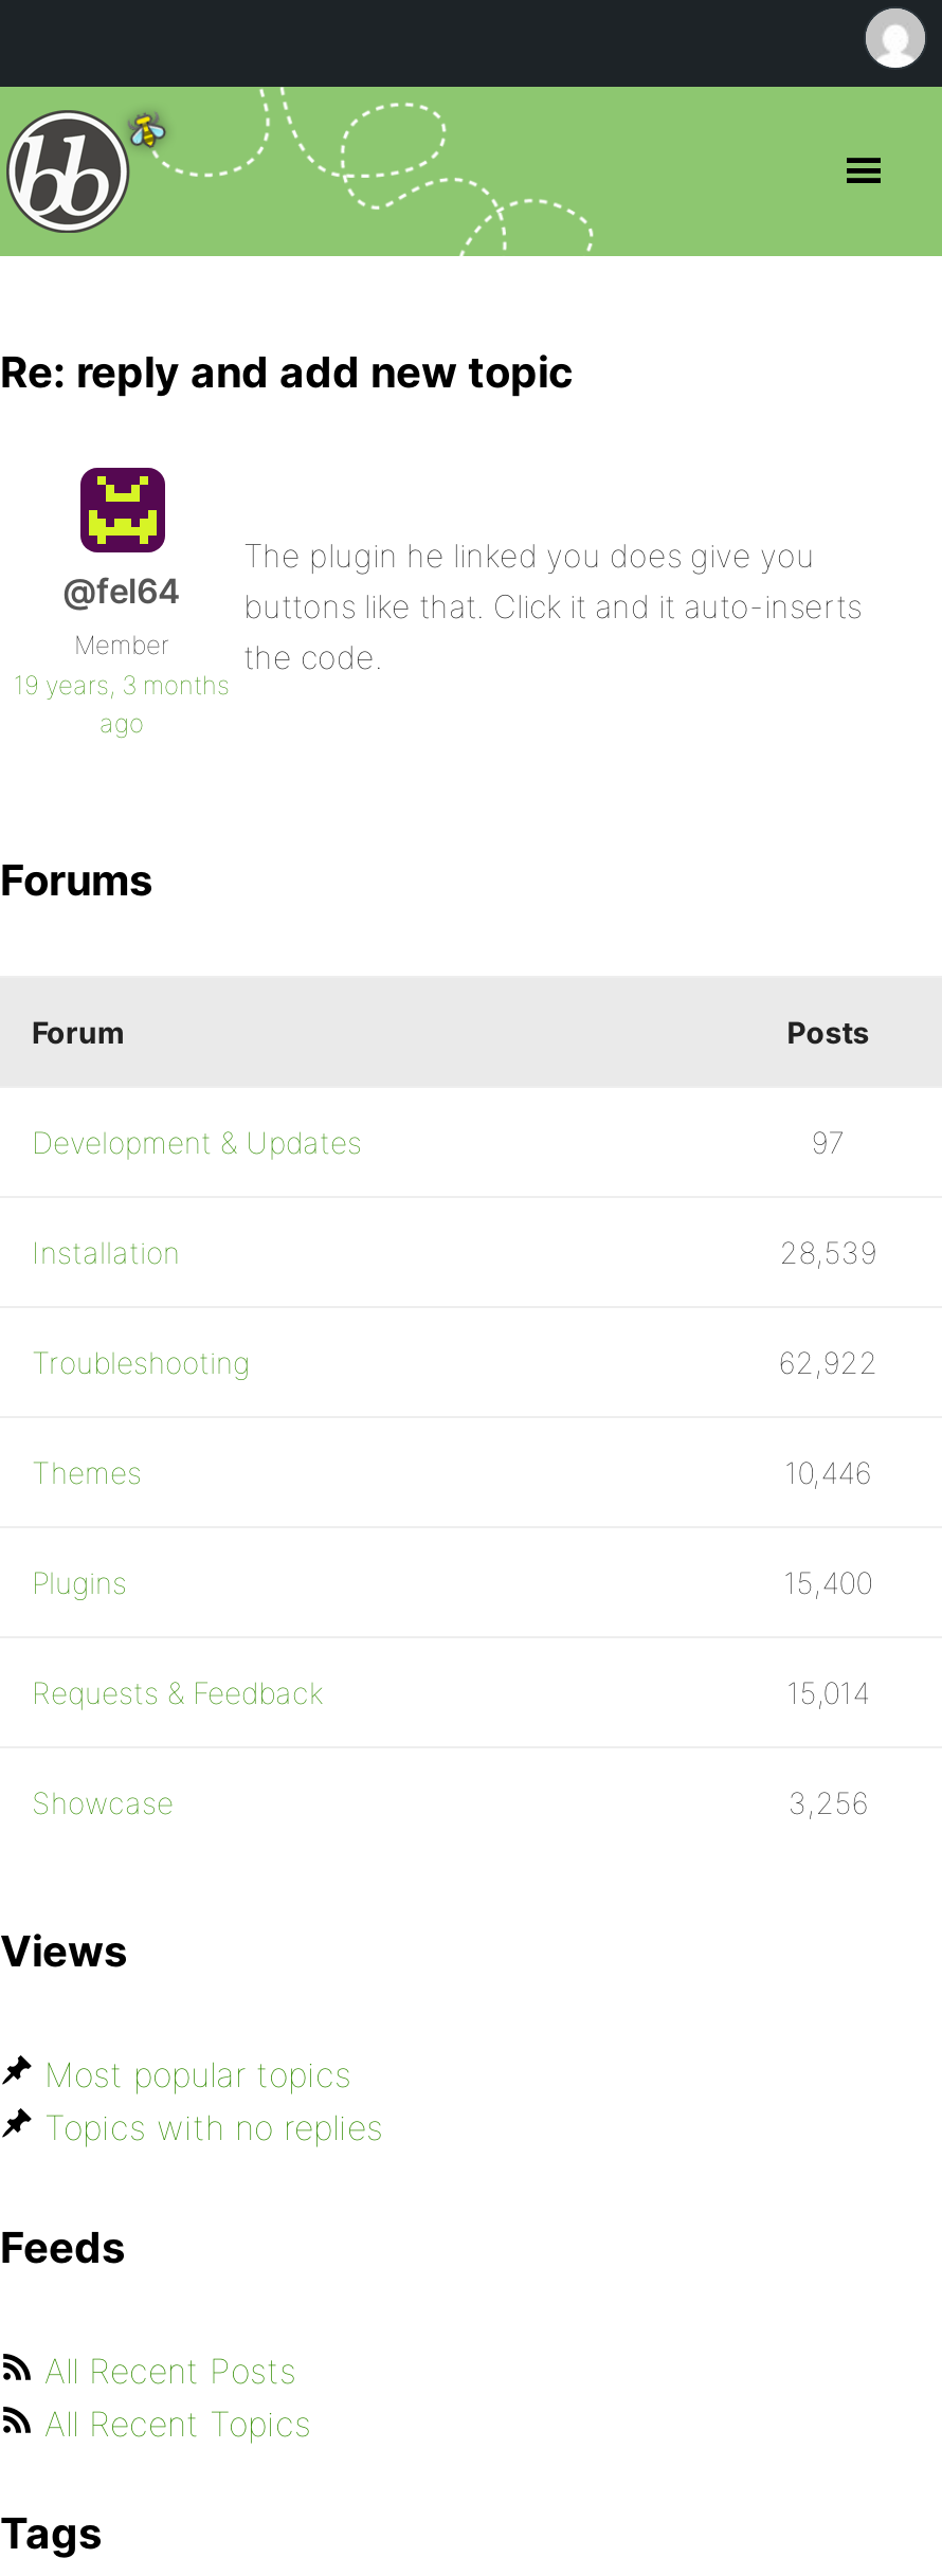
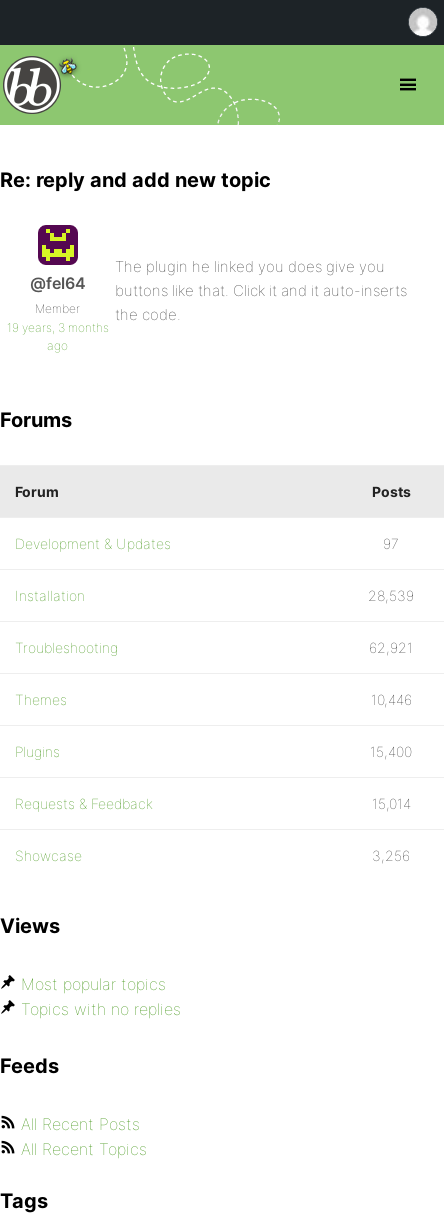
- 62,922
+ 62,921
